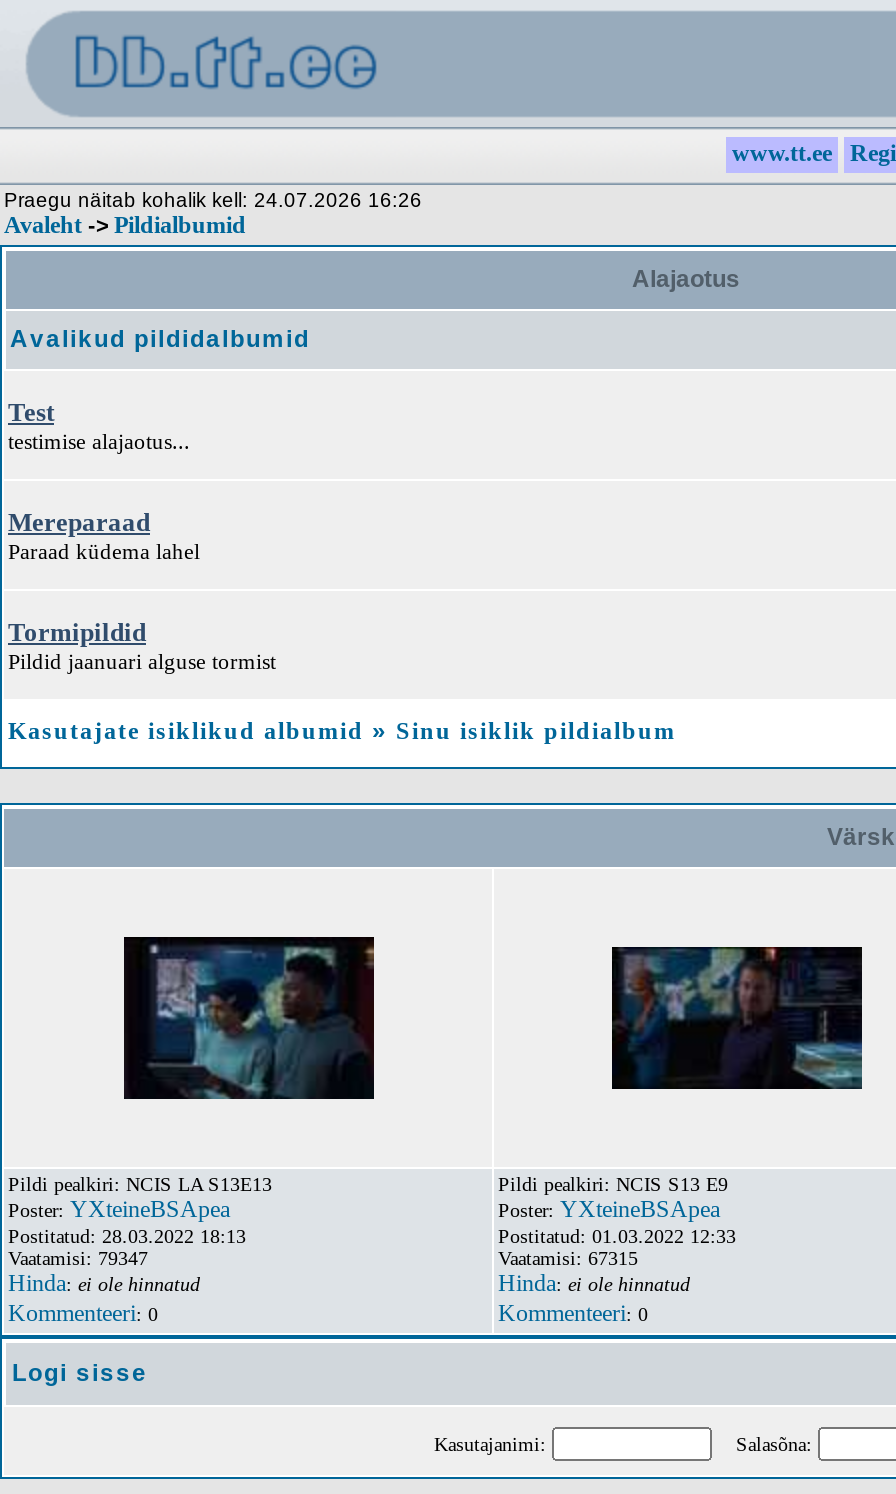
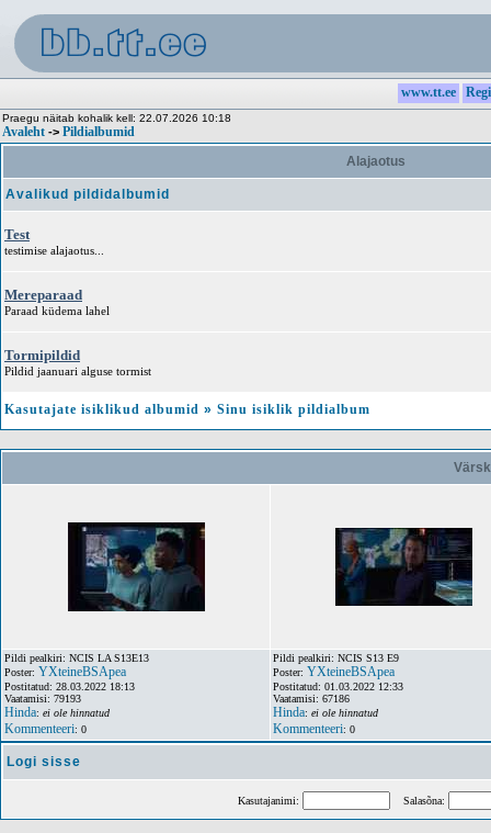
- Praegu näitab kohalik kell: 24.07.2026 16:26
+ Praegu näitab kohalik kell: 22.07.2026 10:18

- Vaatamisi: 79347
+ Vaatamisi: 79193

- Vaatamisi: 67315
+ Vaatamisi: 67186
